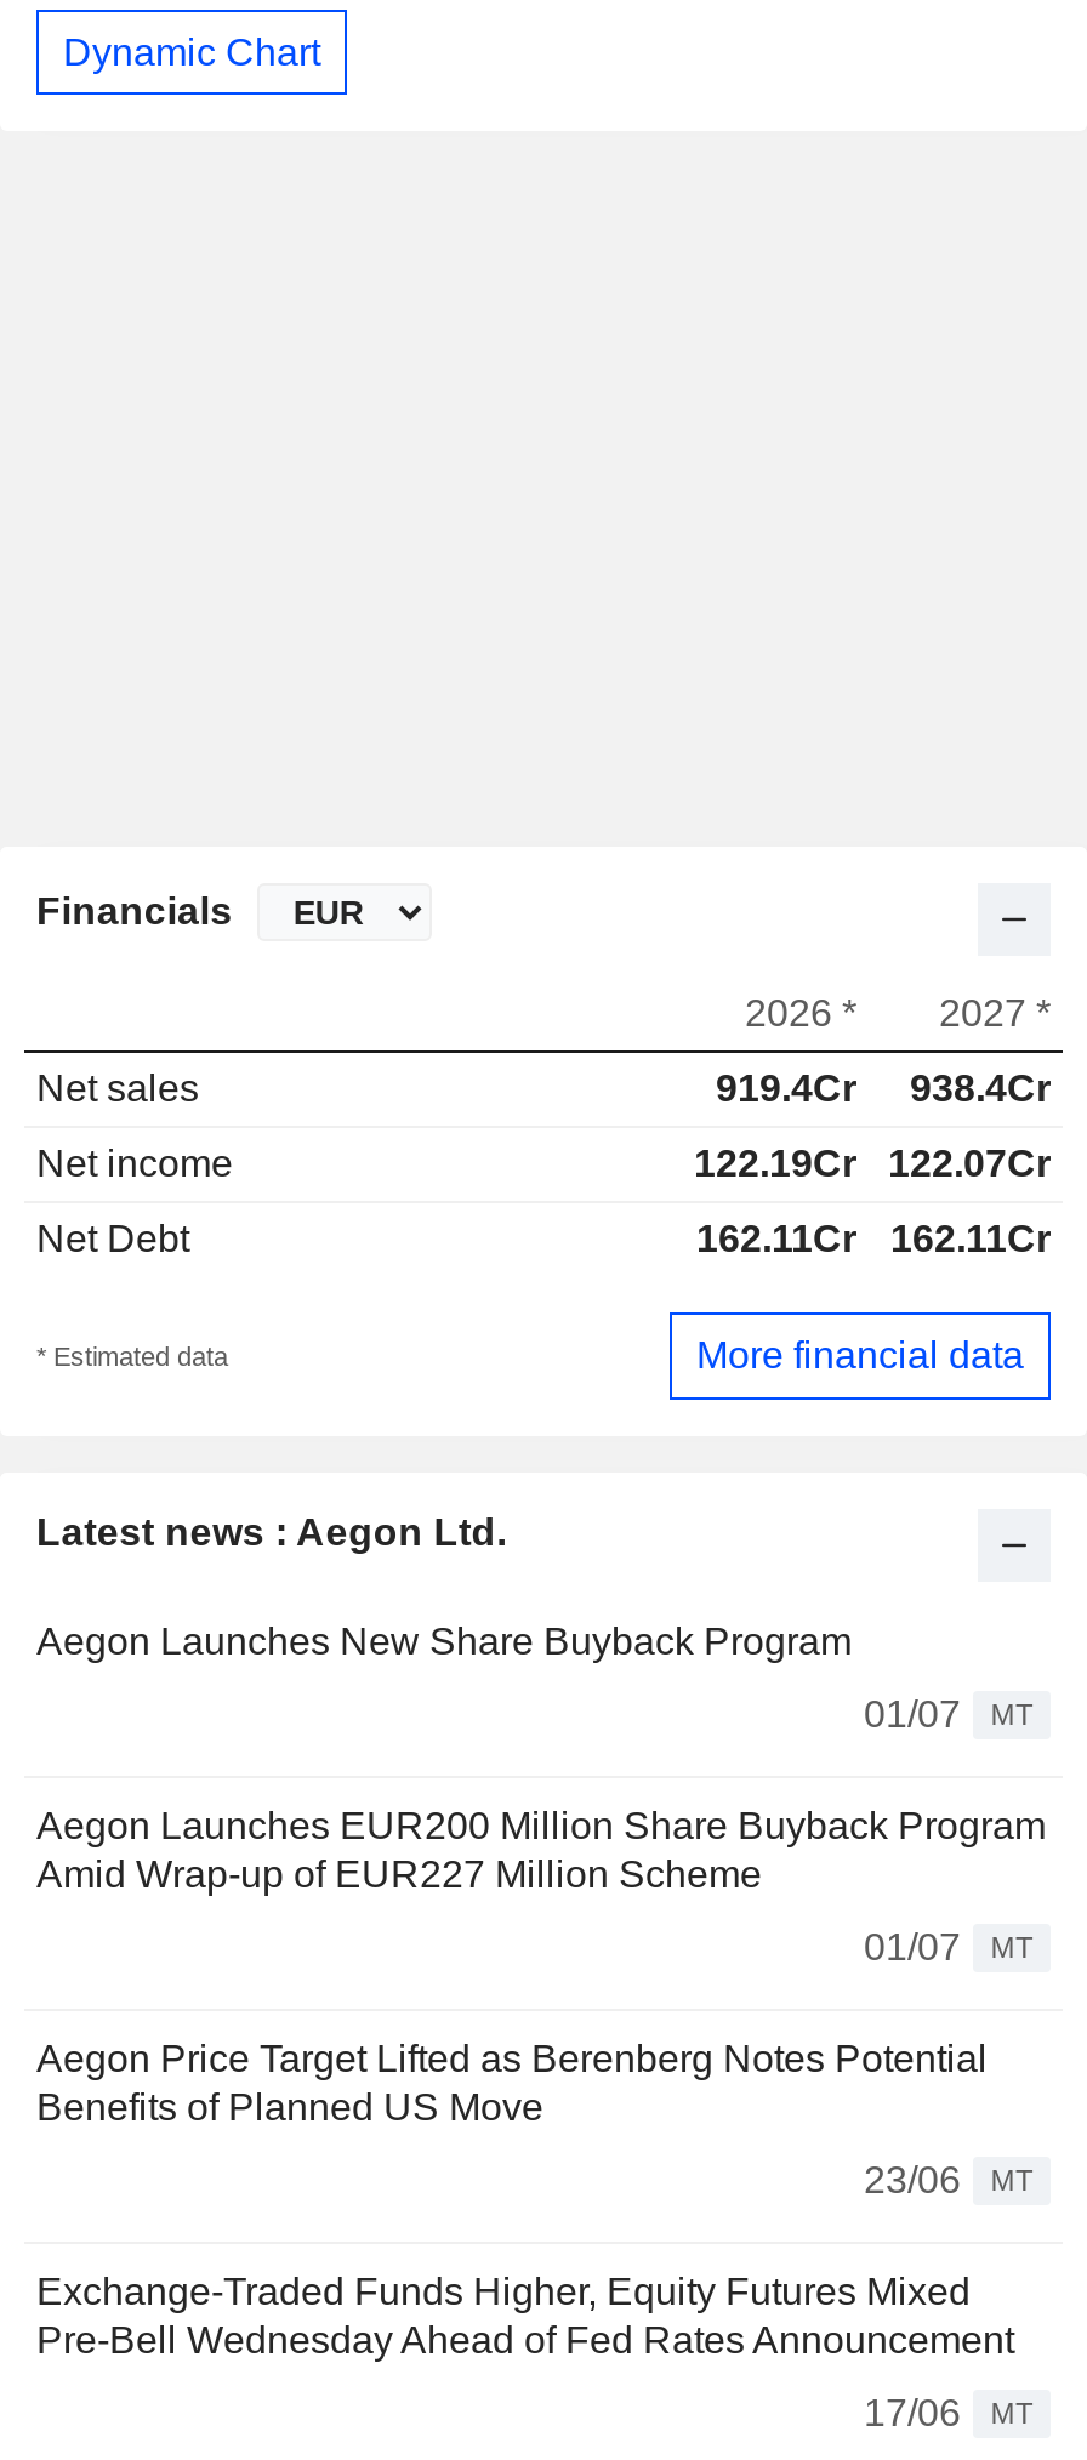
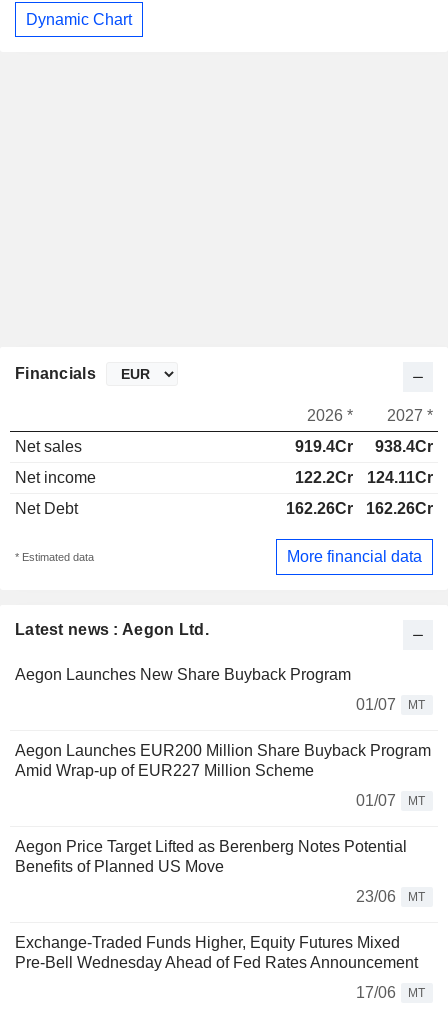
- 122.19Cr
- 122.07Cr
+ 122.2Cr
+ 124.11Cr

- 162.11Cr
- 162.11Cr
+ 162.26Cr
+ 162.26Cr
